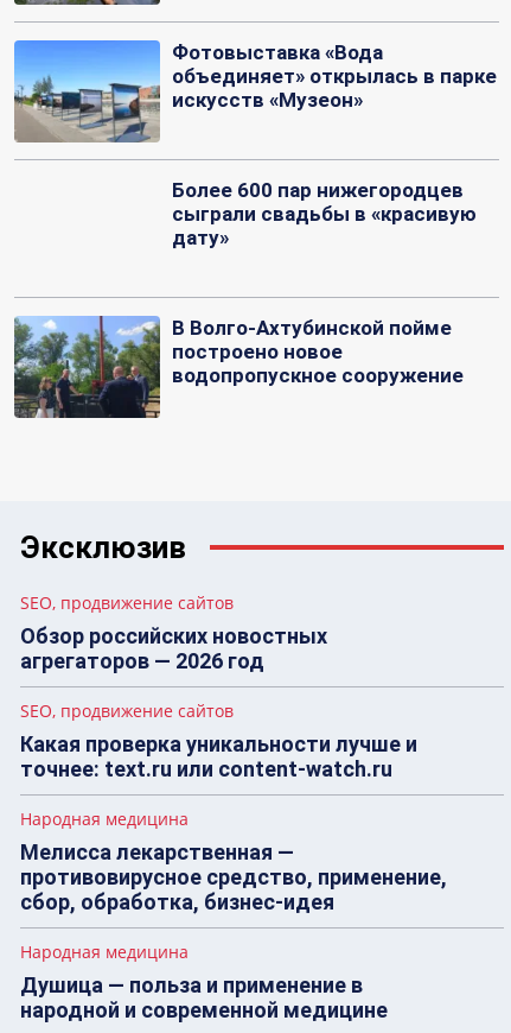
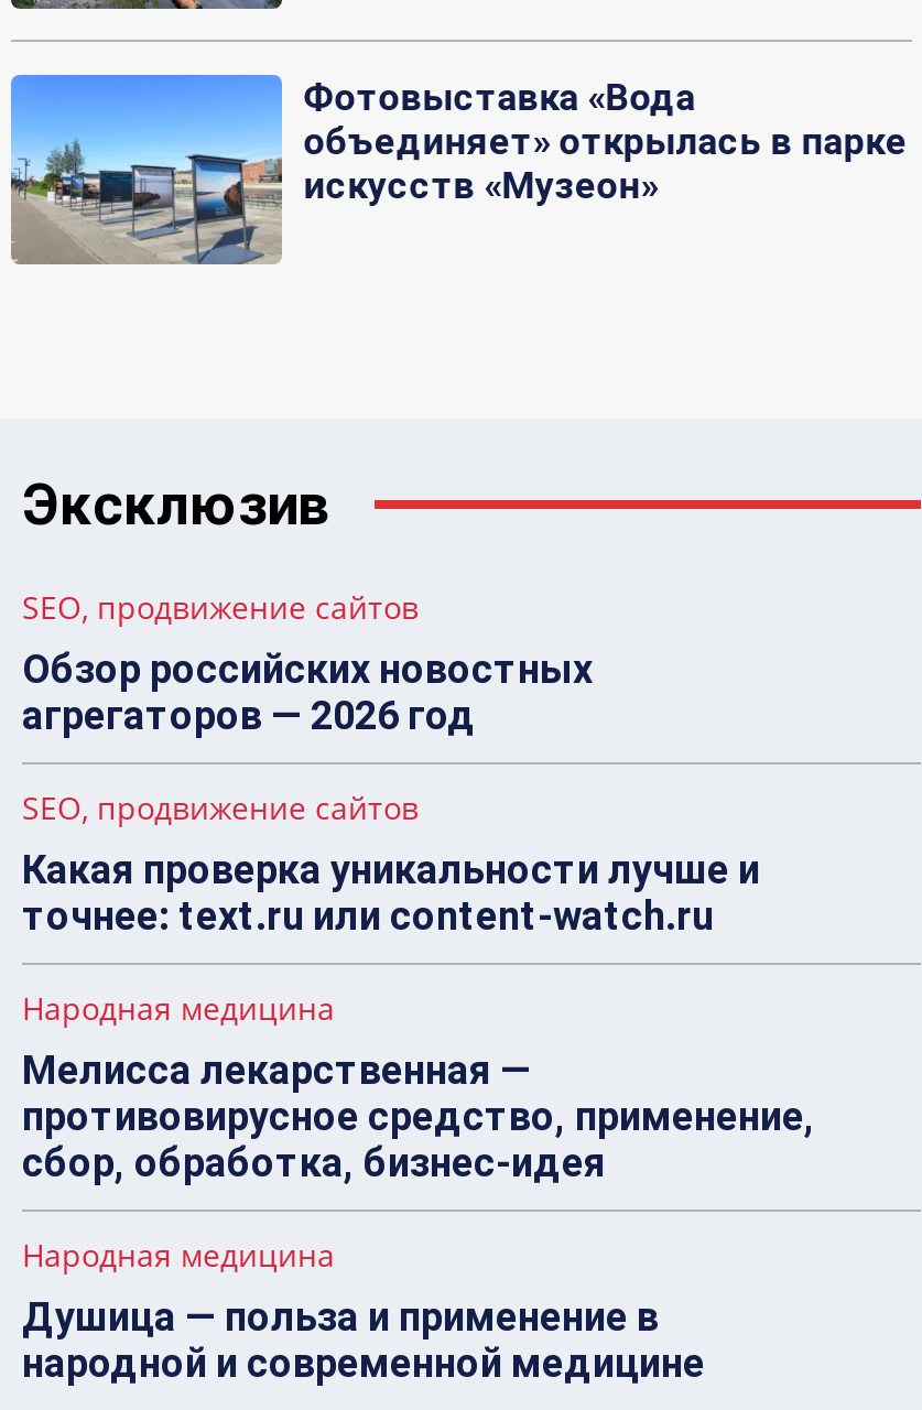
- Более 600 пар нижегородцев
- сыграли свадьбы в «красивую
- дату»

- [image]
- В Волго-Ахтубинской пойме
- построено новое
- водопропускное сооружение
